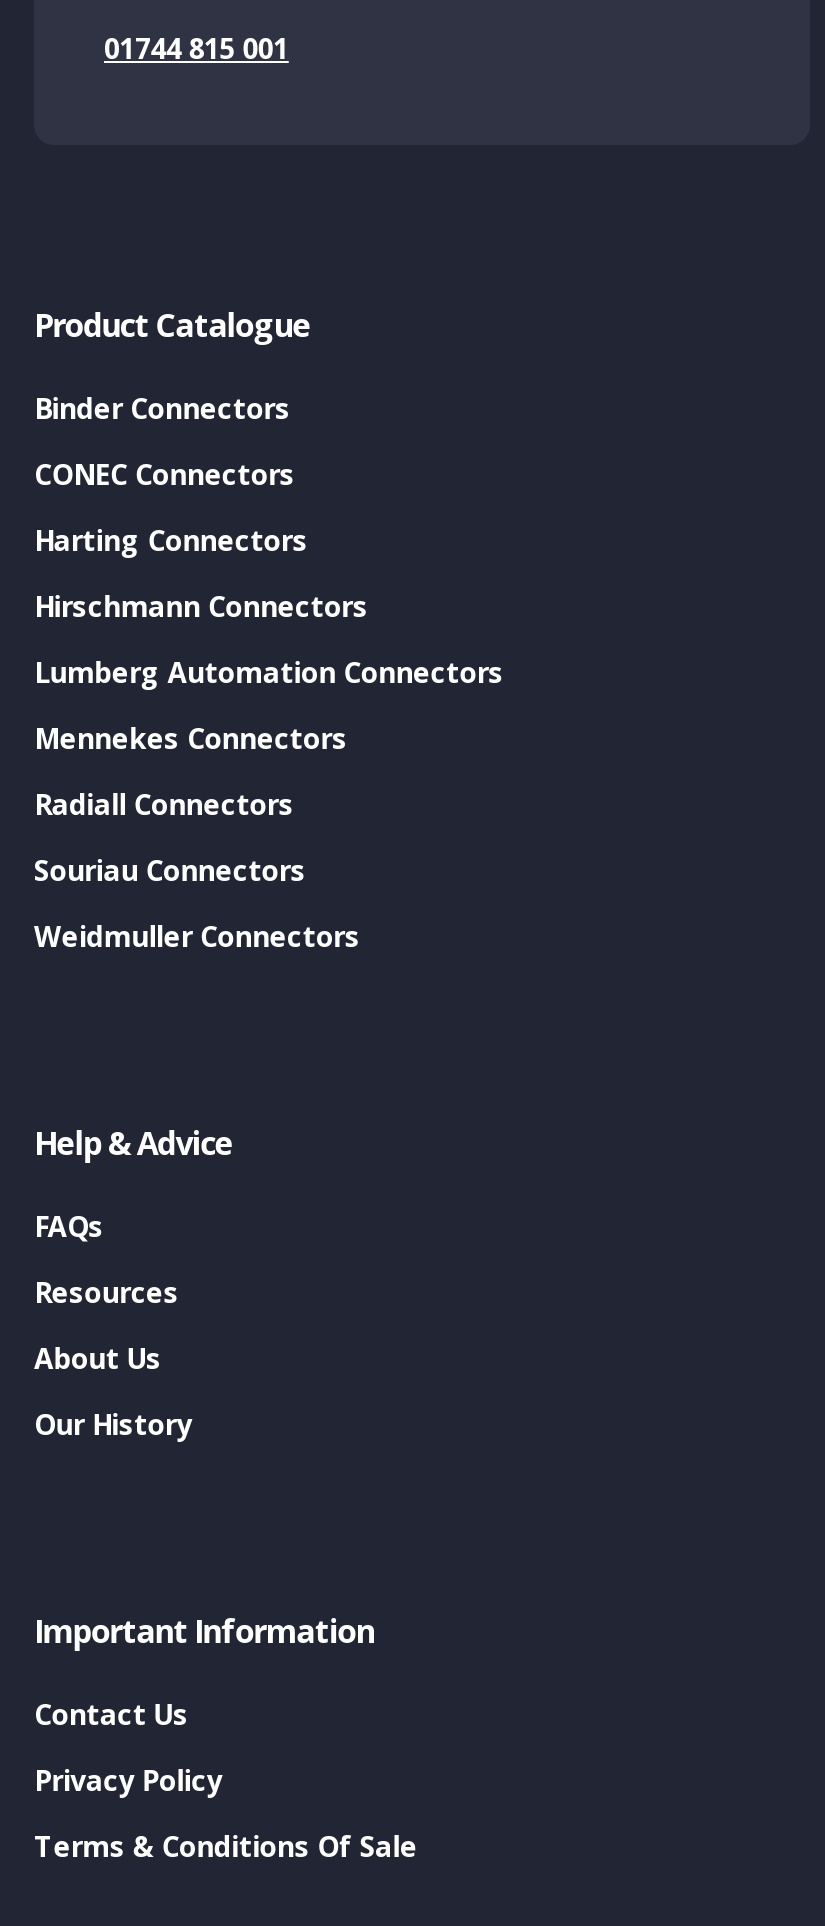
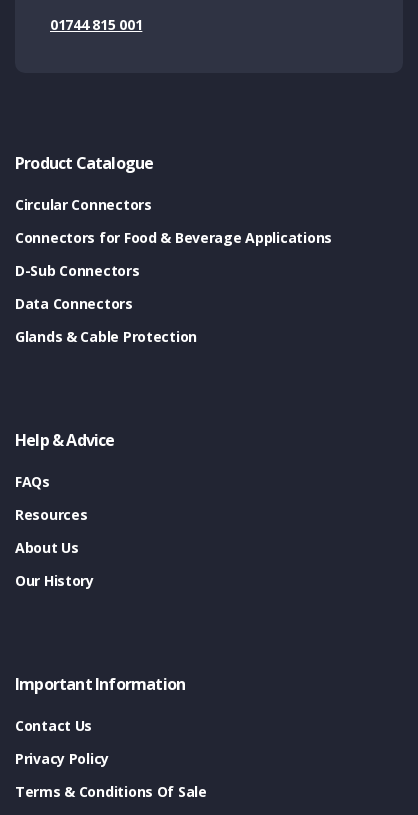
- Binder Connectors
- CONEC Connectors
- Harting Connectors
- Hirschmann Connectors
- Lumberg Automation Connectors
- Mennekes Connectors
- Radiall Connectors
- Souriau Connectors
- Weidmuller Connectors
+ Circular Connectors
+ Connectors for Food & Beverage Applications
+ D-Sub Connectors
+ Data Connectors
+ Glands & Cable Protection
